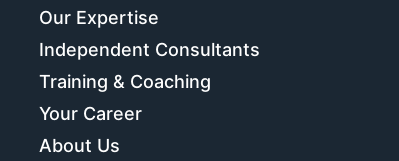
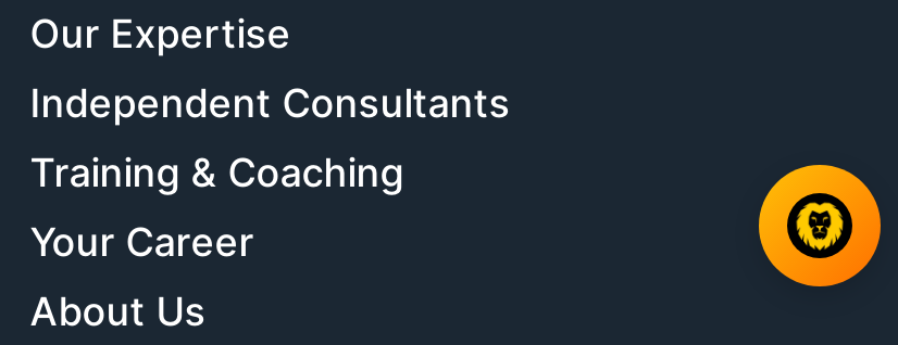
+ [image]
